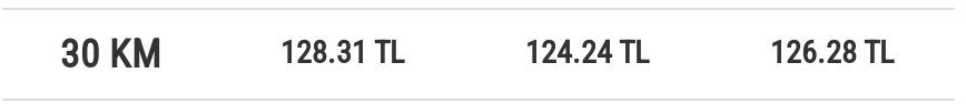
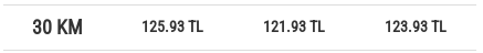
- 128.31 TL
+ 125.93 TL

- 124.24 TL
+ 121.93 TL

- 126.28 TL
+ 123.93 TL
